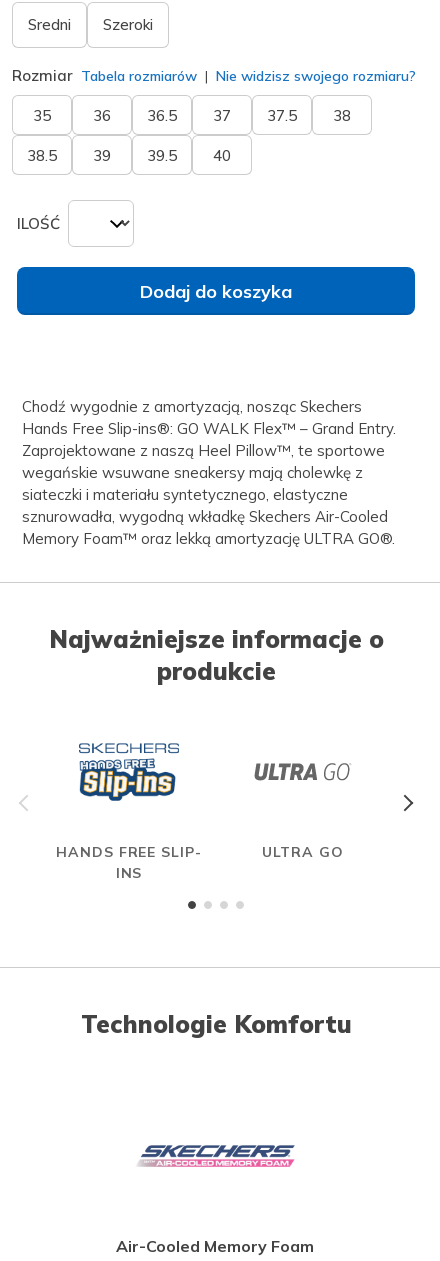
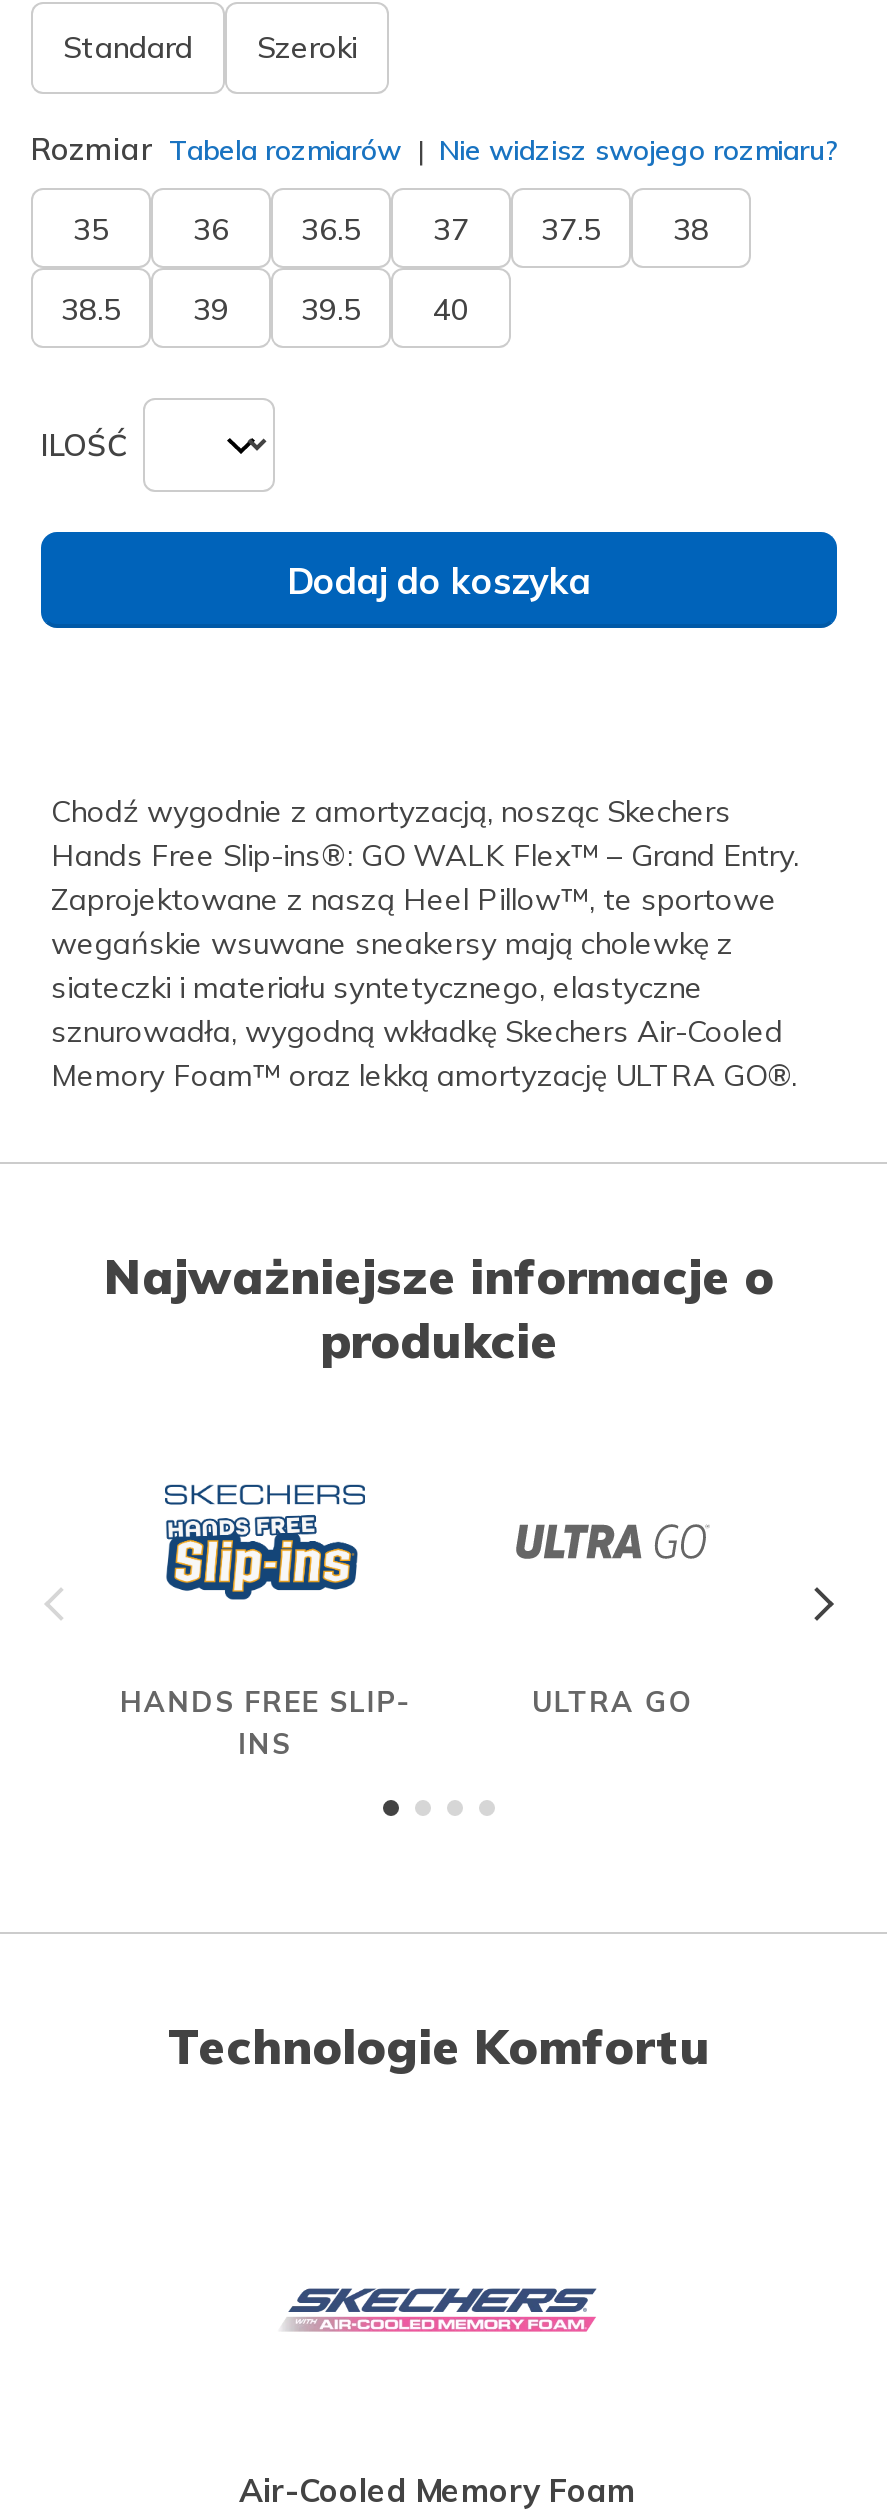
- Sredni
+ Standard
